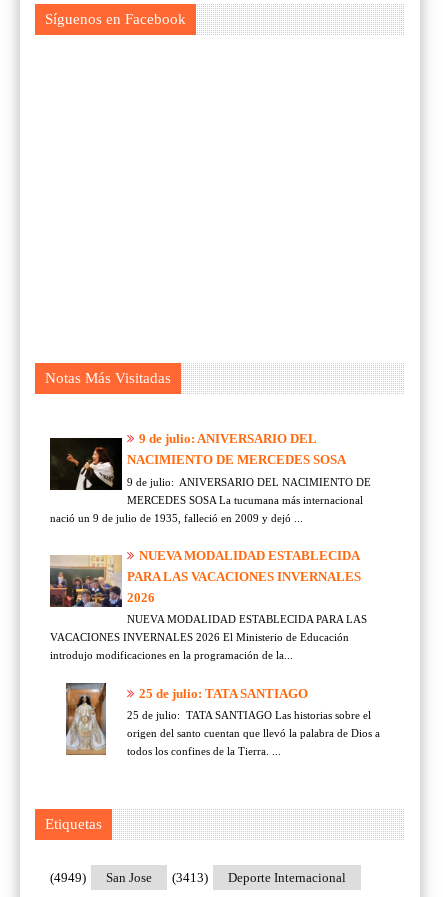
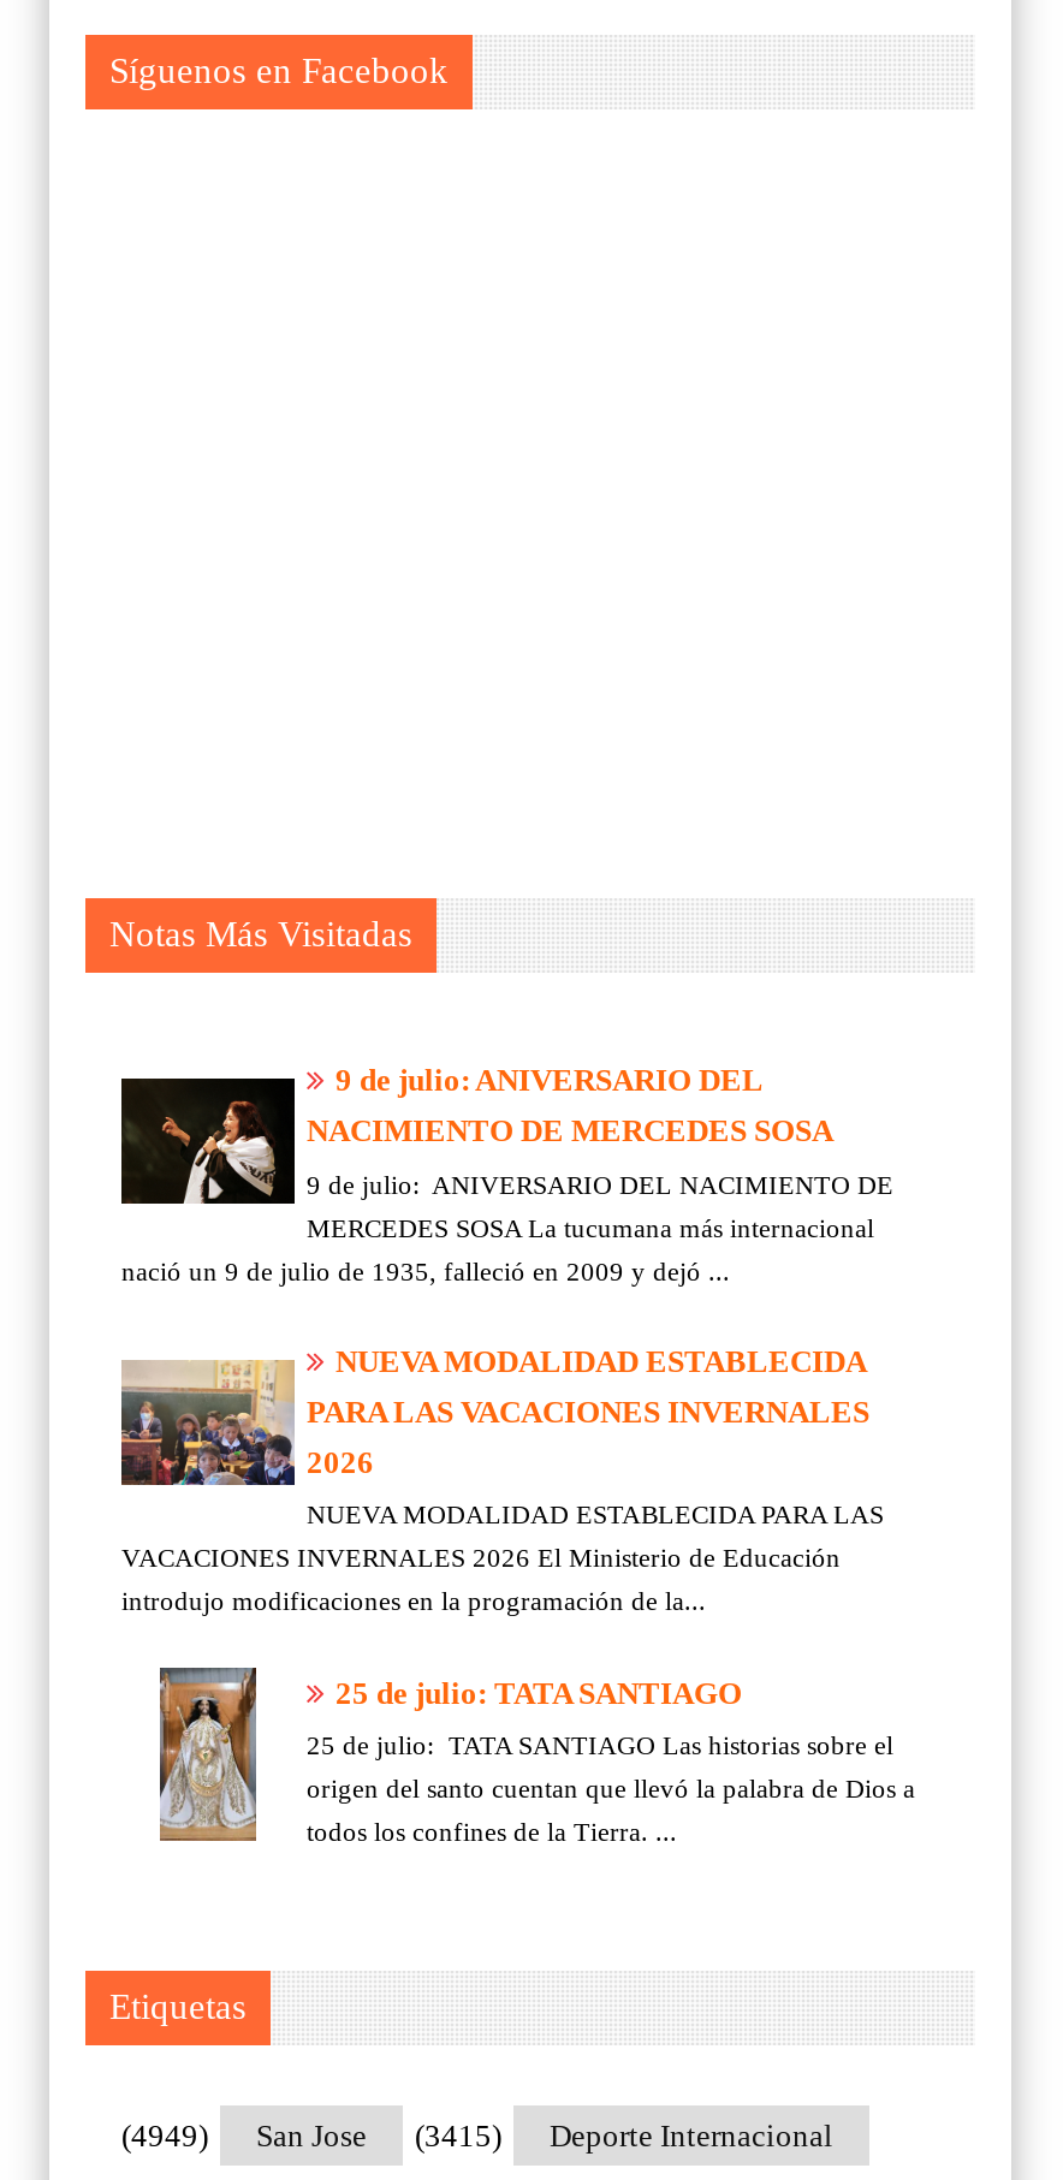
- (4949) San Jose (3413) Deporte Internacional
+ (4949) San Jose (3415) Deporte Internacional
